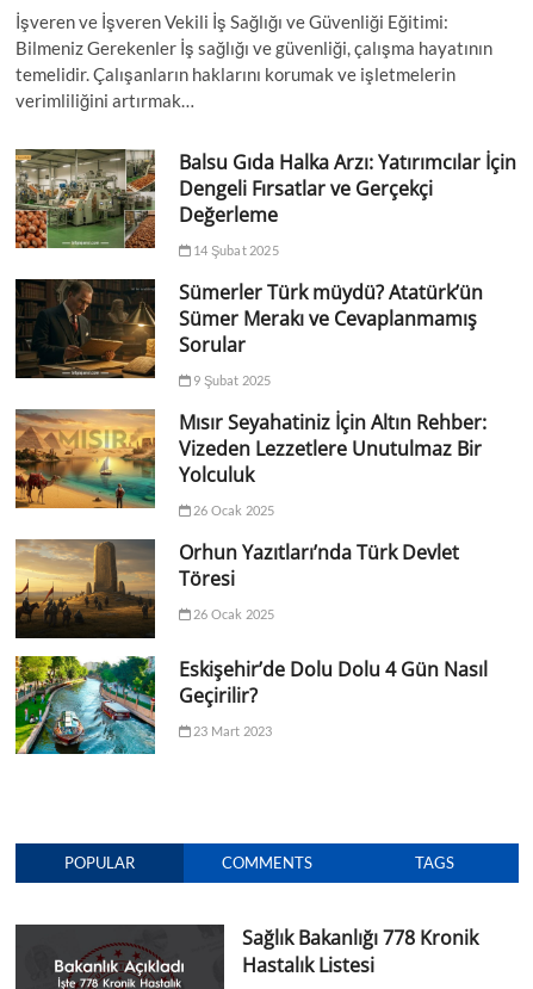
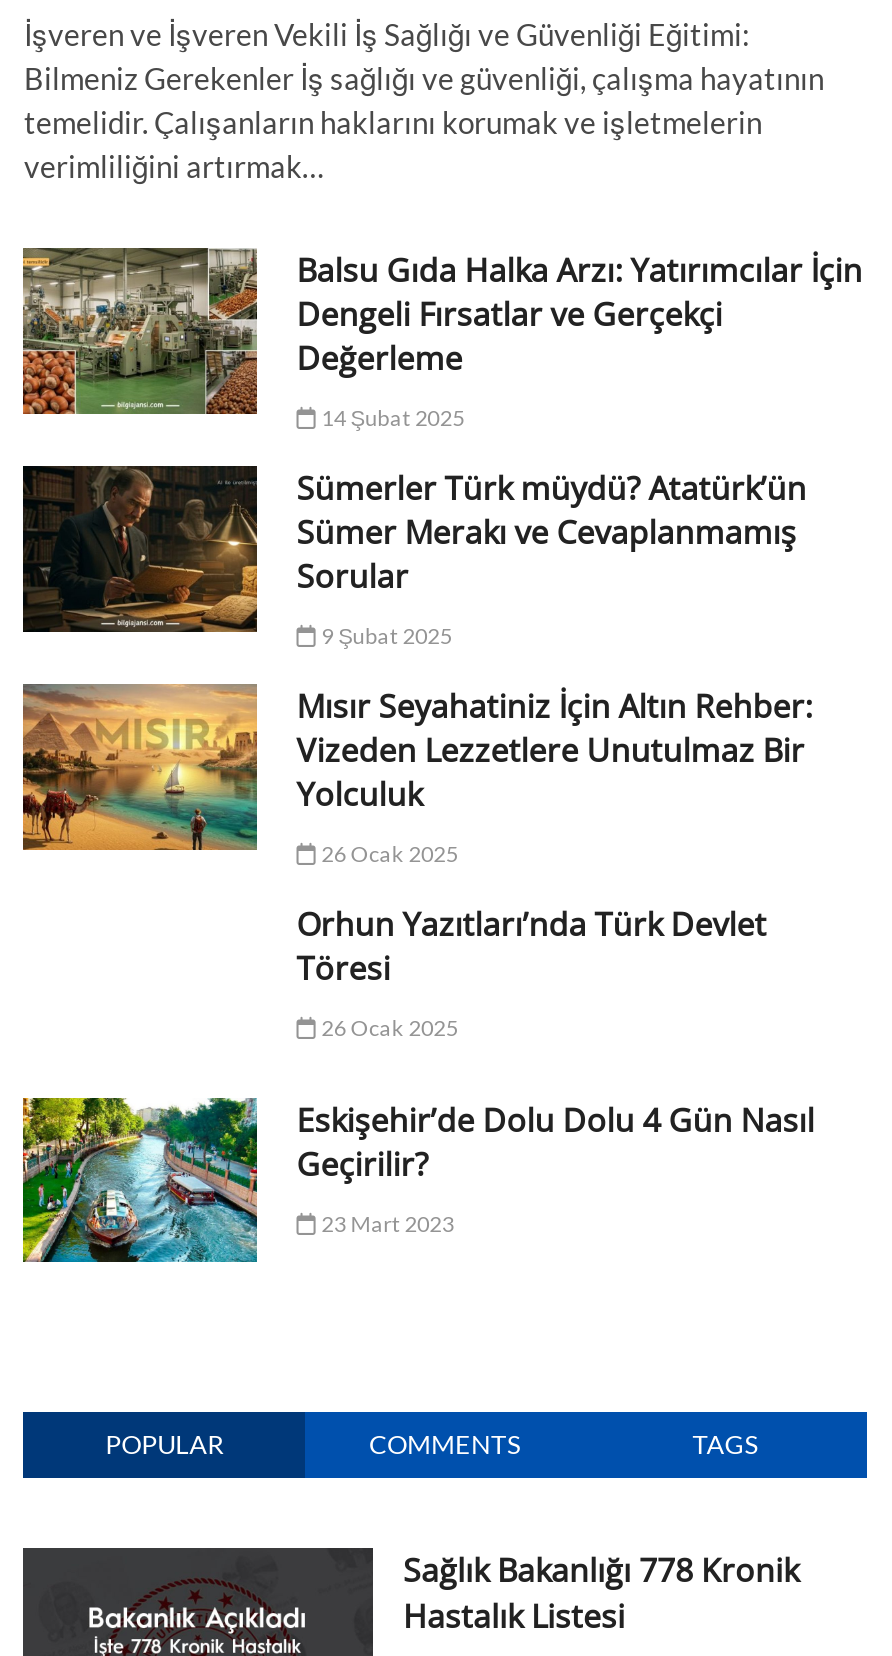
- [image]
